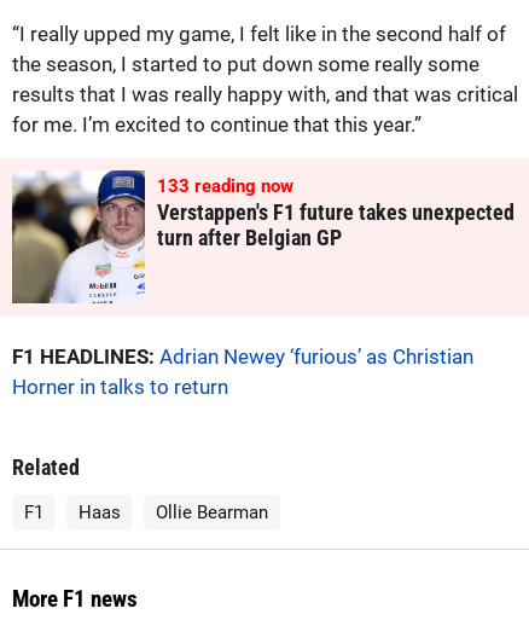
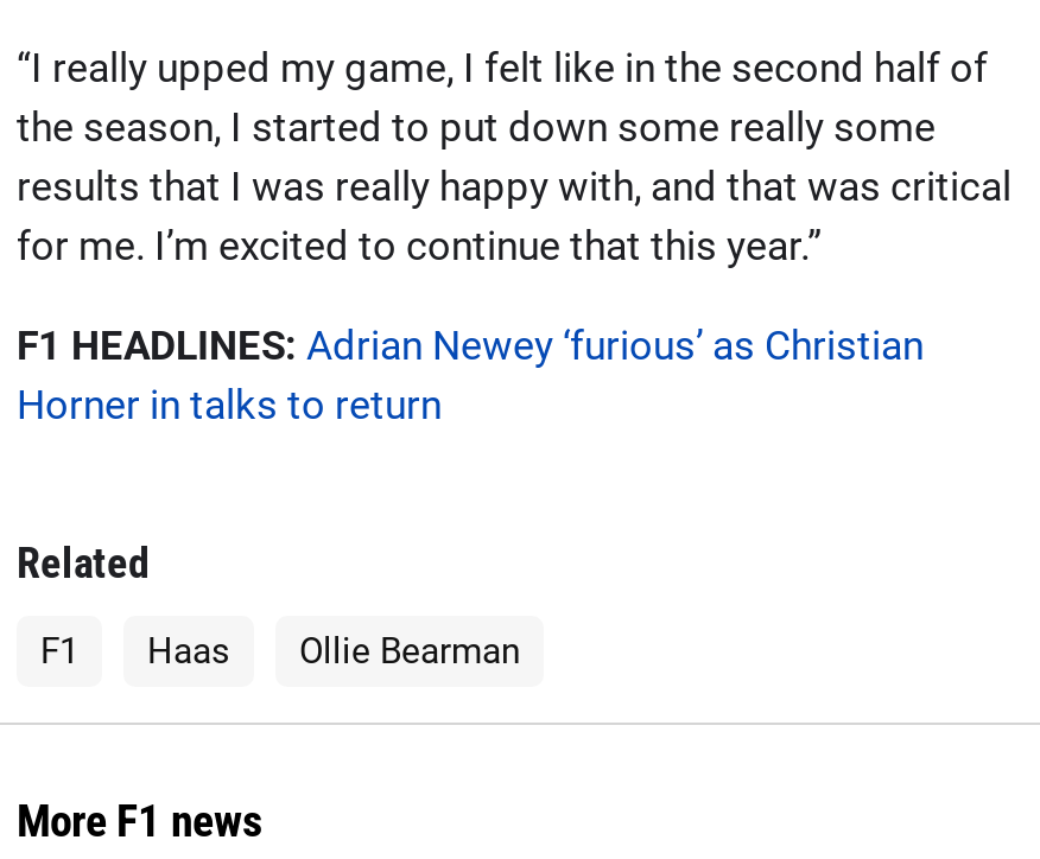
- [image]
- 133 reading now
- Verstappen's F1 future takes unexpected
- turn after Belgian GP
